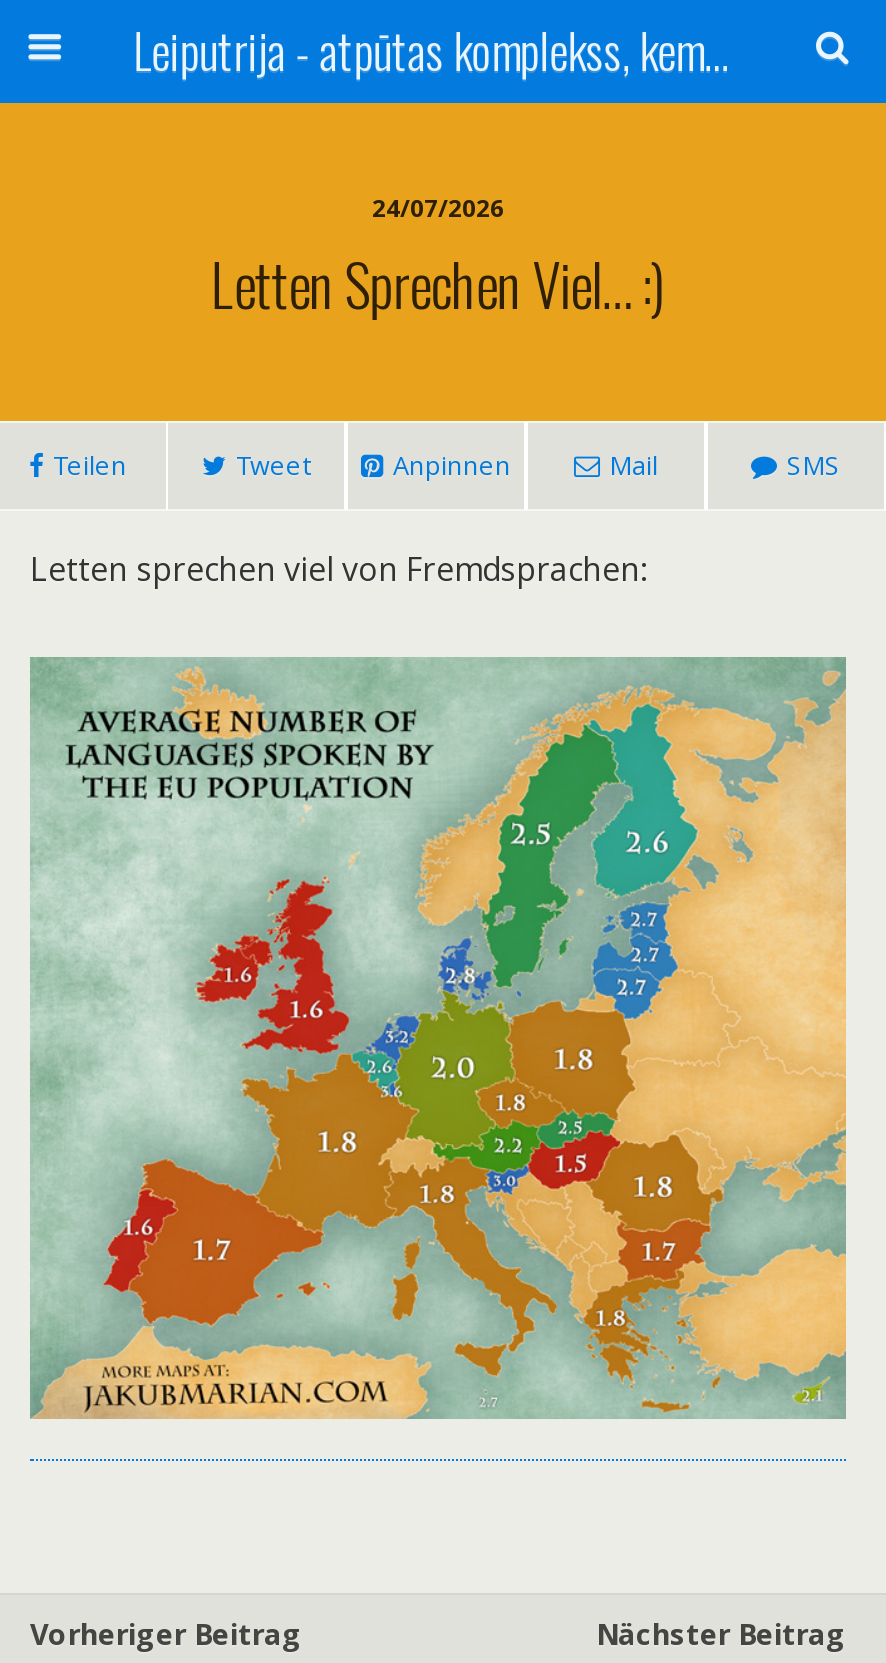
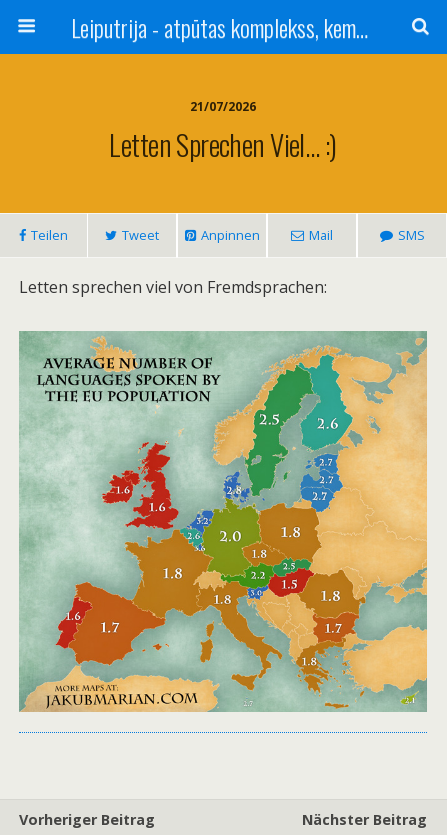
- 24/07/2026
+ 21/07/2026
